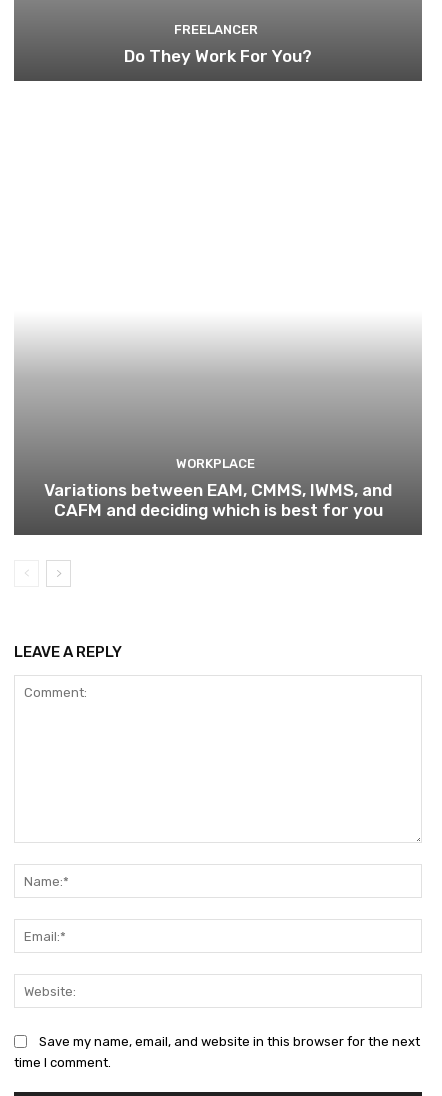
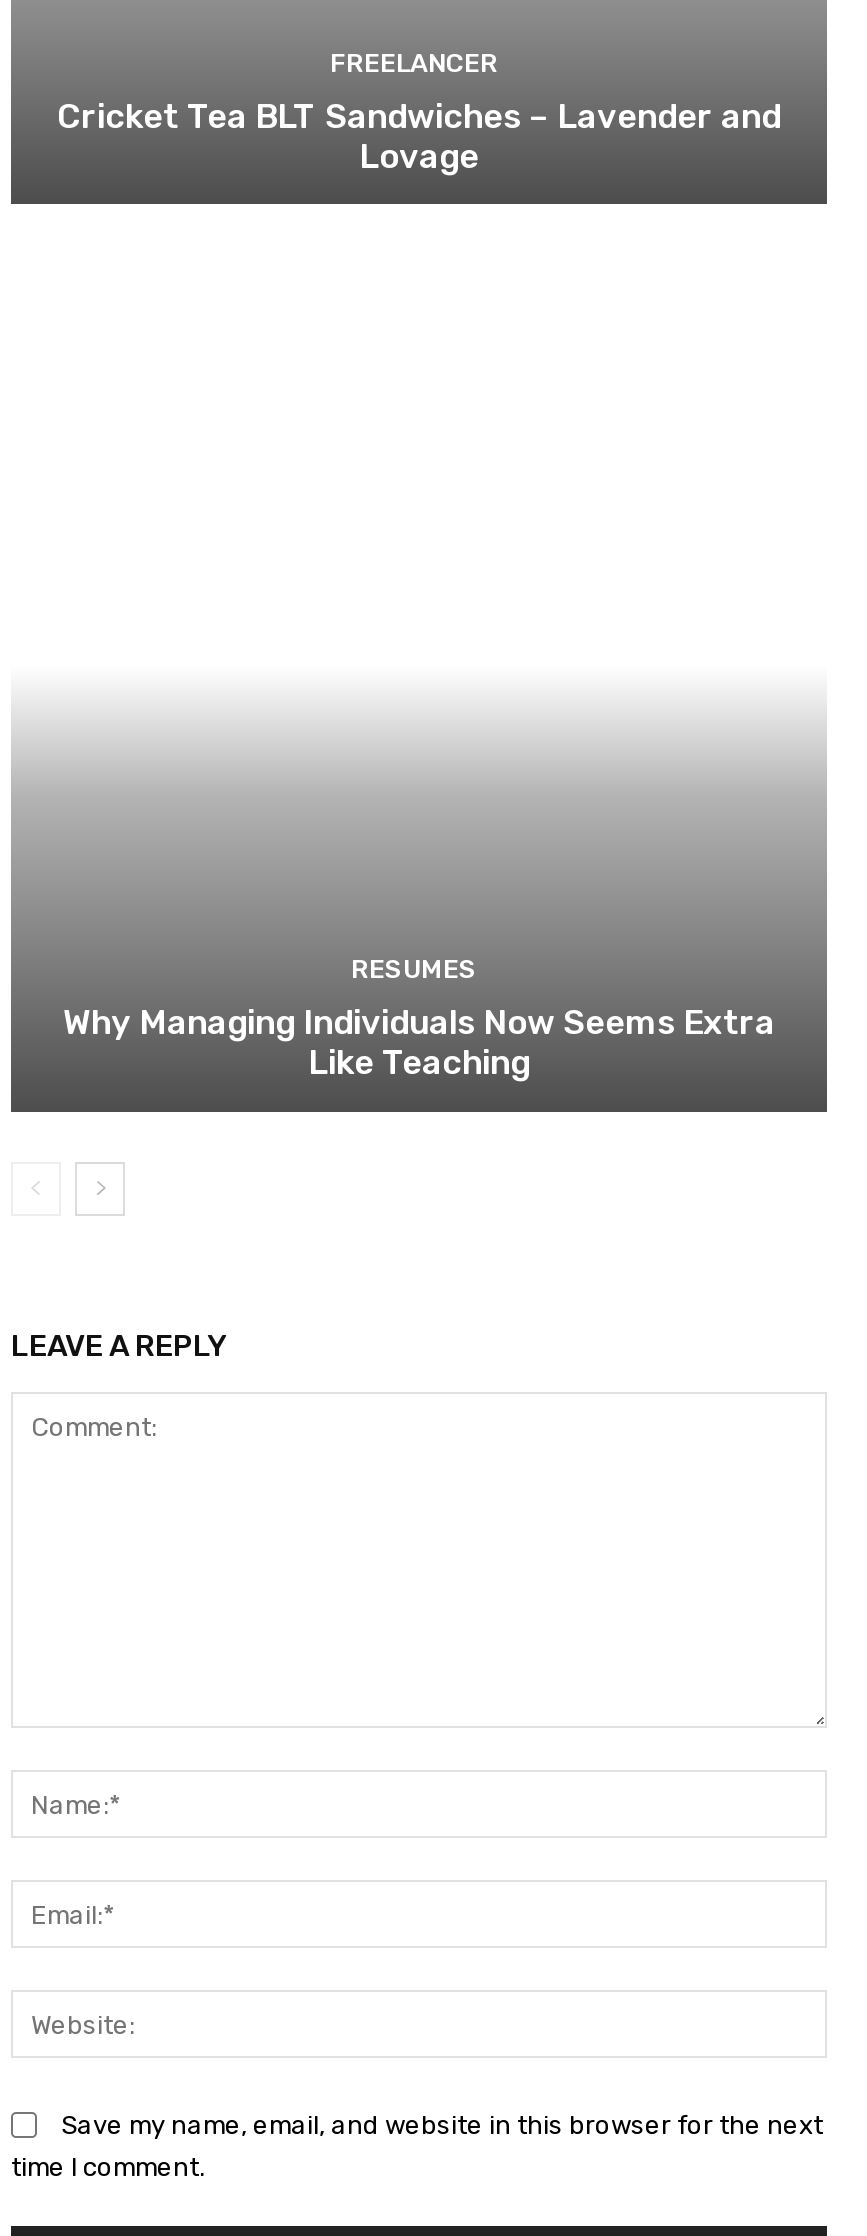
- Do They Work For You?
+ Cricket Tea BLT Sandwiches – Lavender and
+ Lovage

- WORKPLACE
- Variations between EAM, CMMS, IWMS, and
- CAFM and deciding which is best for you
+ RESUMES
+ Why Managing Individuals Now Seems Extra
+ Like Teaching
